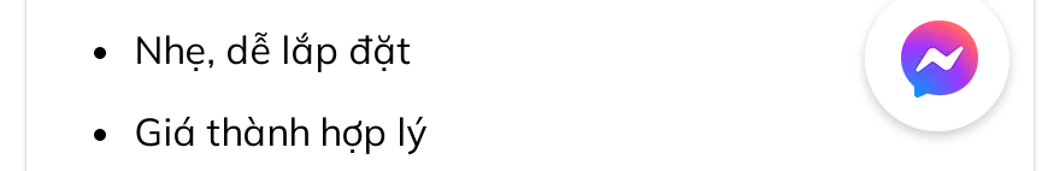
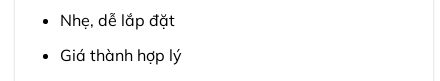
- [image]
